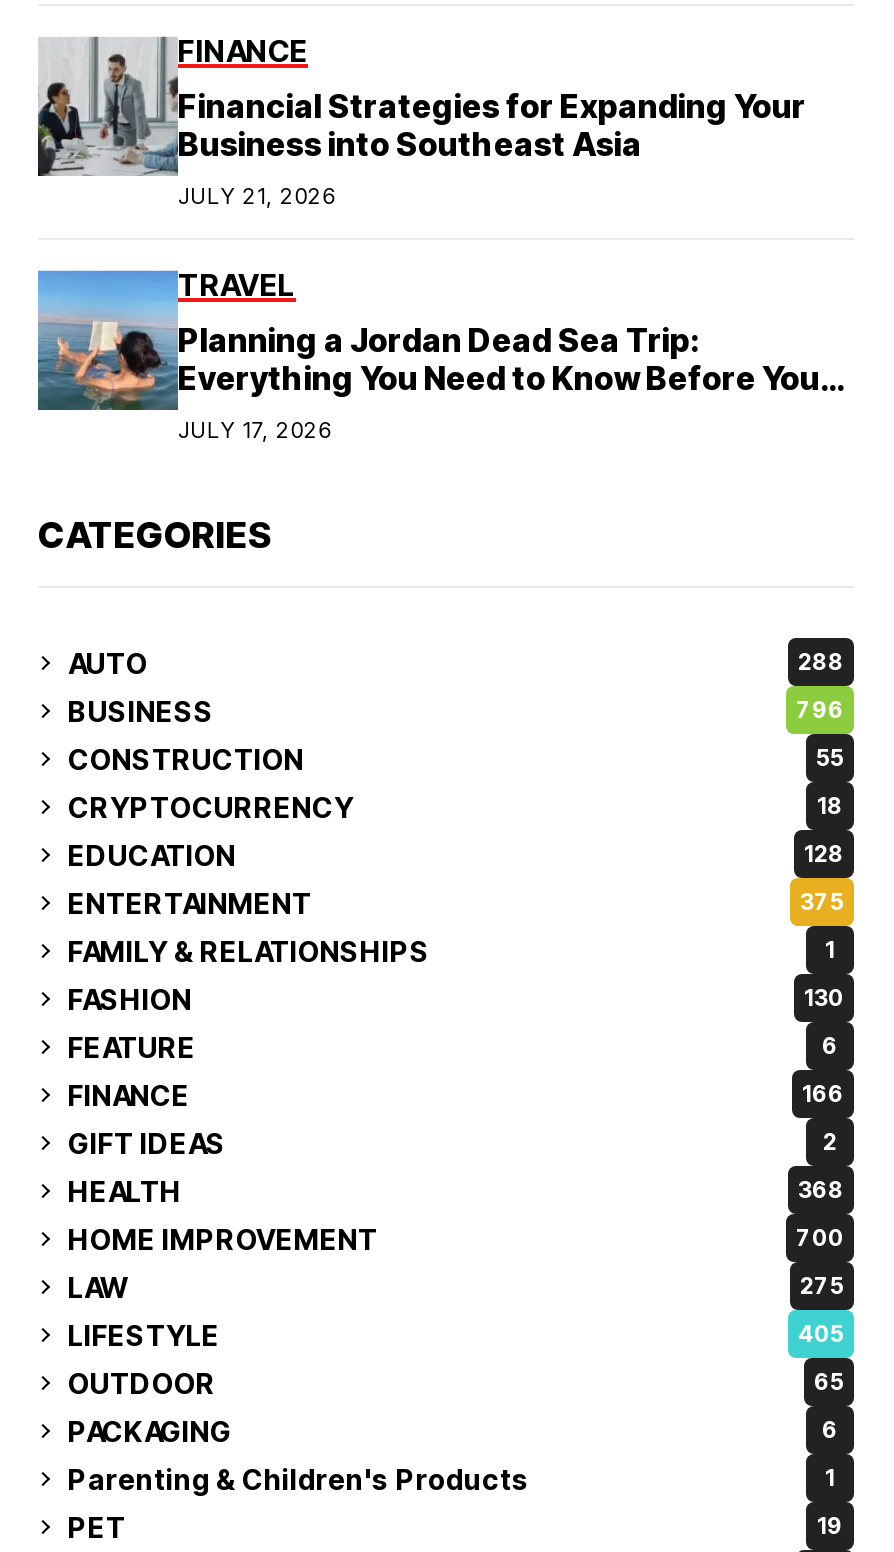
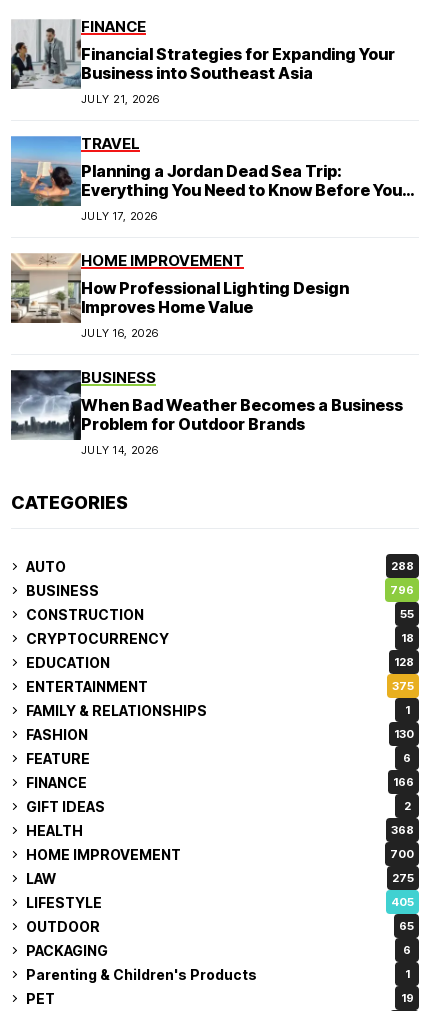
+ [image]
+ HOME IMPROVEMENT
+ How Professional Lighting Design
+ Improves Home Value
+ JULY 16, 2026
+ BUSINESS
+ When Bad Weather Becomes a Business
+ Problem for Outdoor Brands
+ JULY 14, 2026

+ [image]
